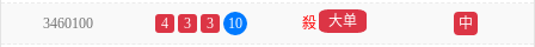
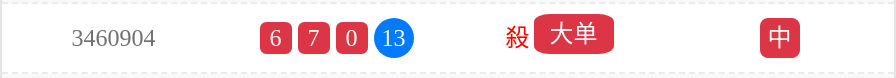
- 3460100
+ 3460904

- 4
+ 6

- 3
+ 7

- 3
+ 0

- 10
+ 13
